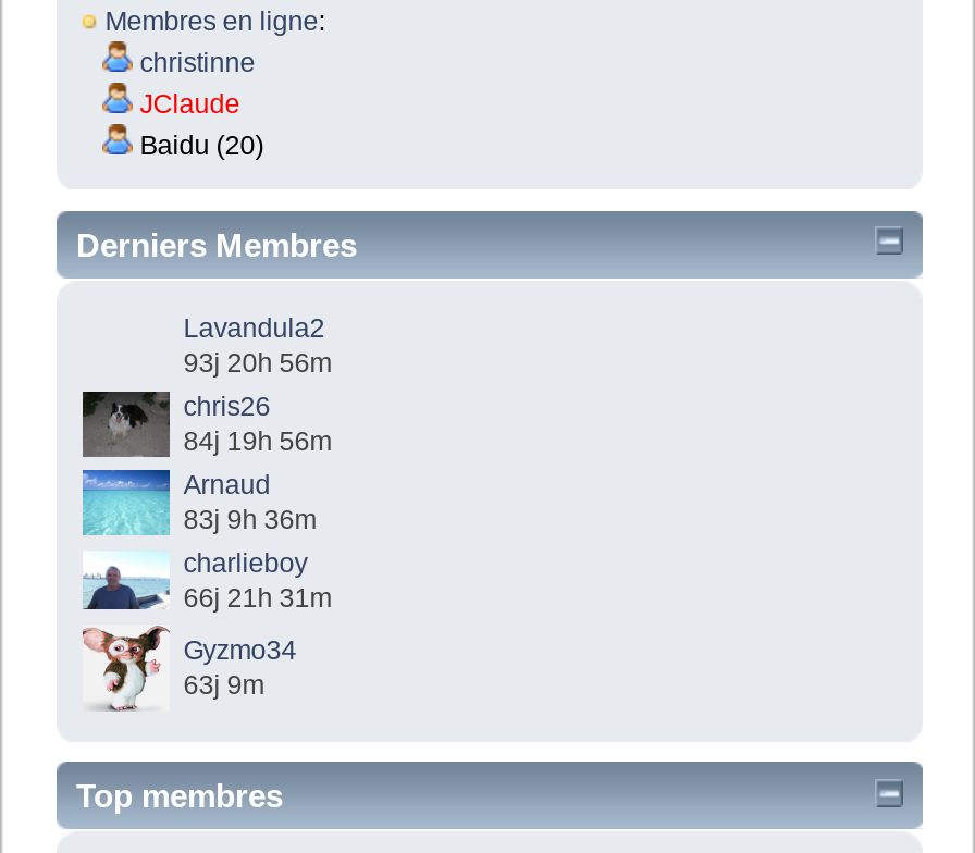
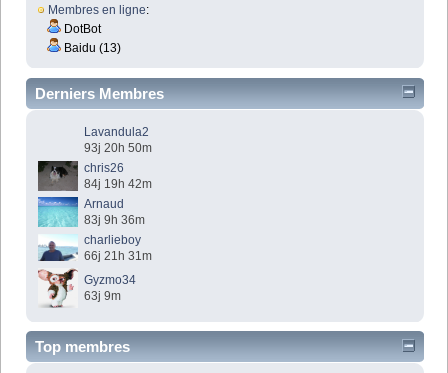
- christinne
- JClaude
- Baidu (20)
+ DotBot
+ Baidu (13)

- 93j 20h 56m
+ 93j 20h 50m

- 84j 19h 56m
+ 84j 19h 42m
